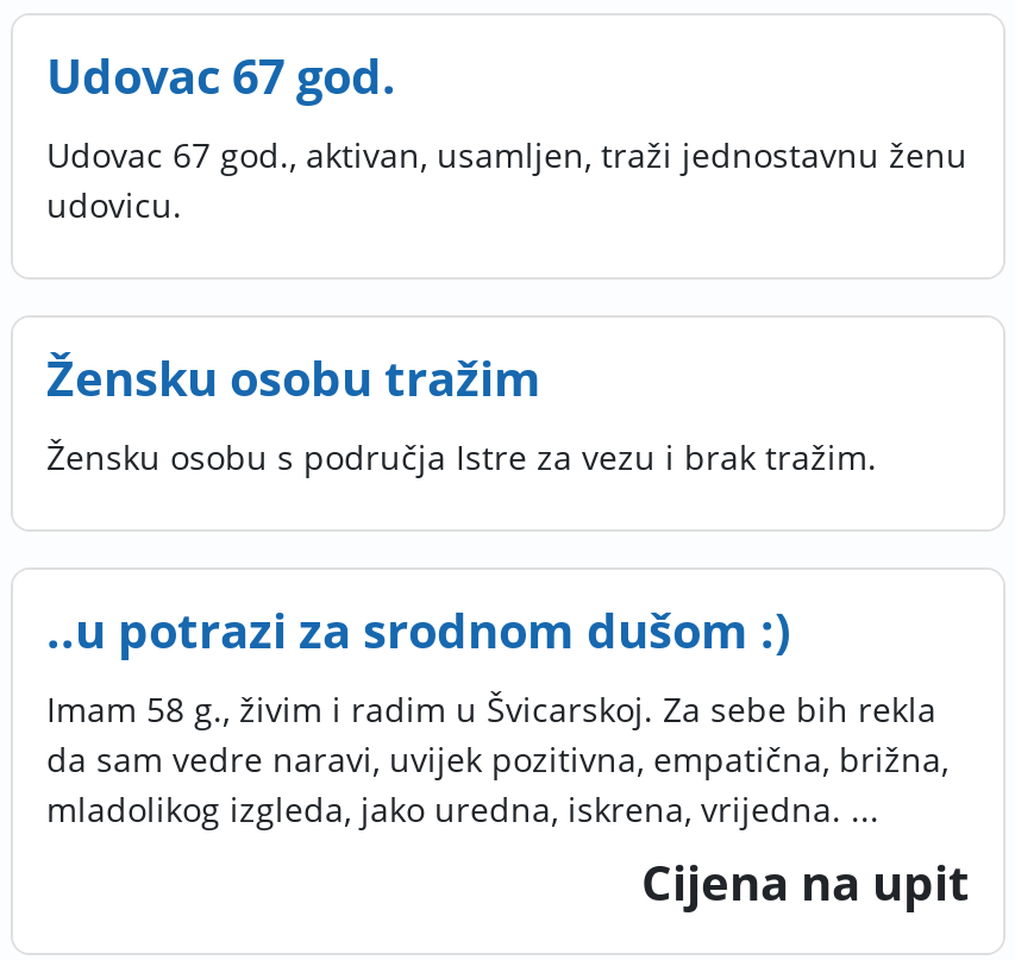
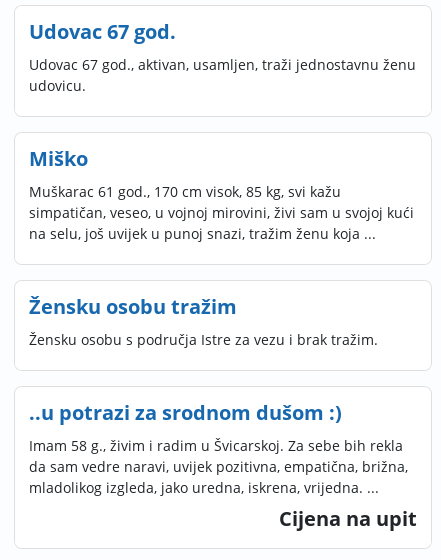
+ Miško
+ Muškarac 61 god., 170 cm visok, 85 kg, svi kažu
+ simpatičan, veseo, u vojnoj mirovini, živi sam u svojoj kući
+ na selu, još uvijek u punoj snazi, tražim ženu koja ...
